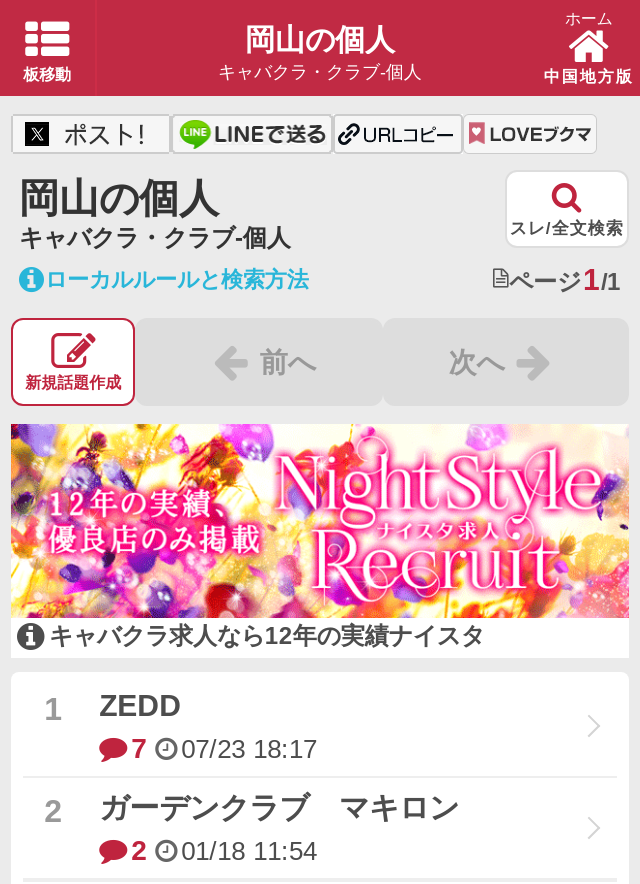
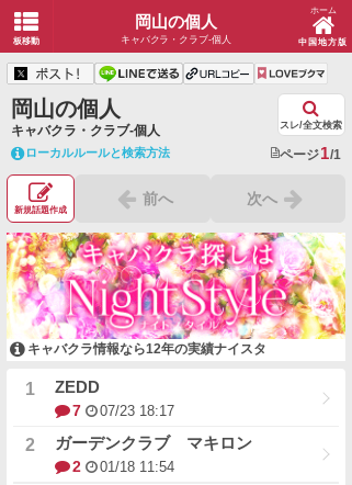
- [image]
- キャバクラ求人なら12年の実績ナイスタ
+ [image]
+ キャバクラ情報なら12年の実績ナイスタ
